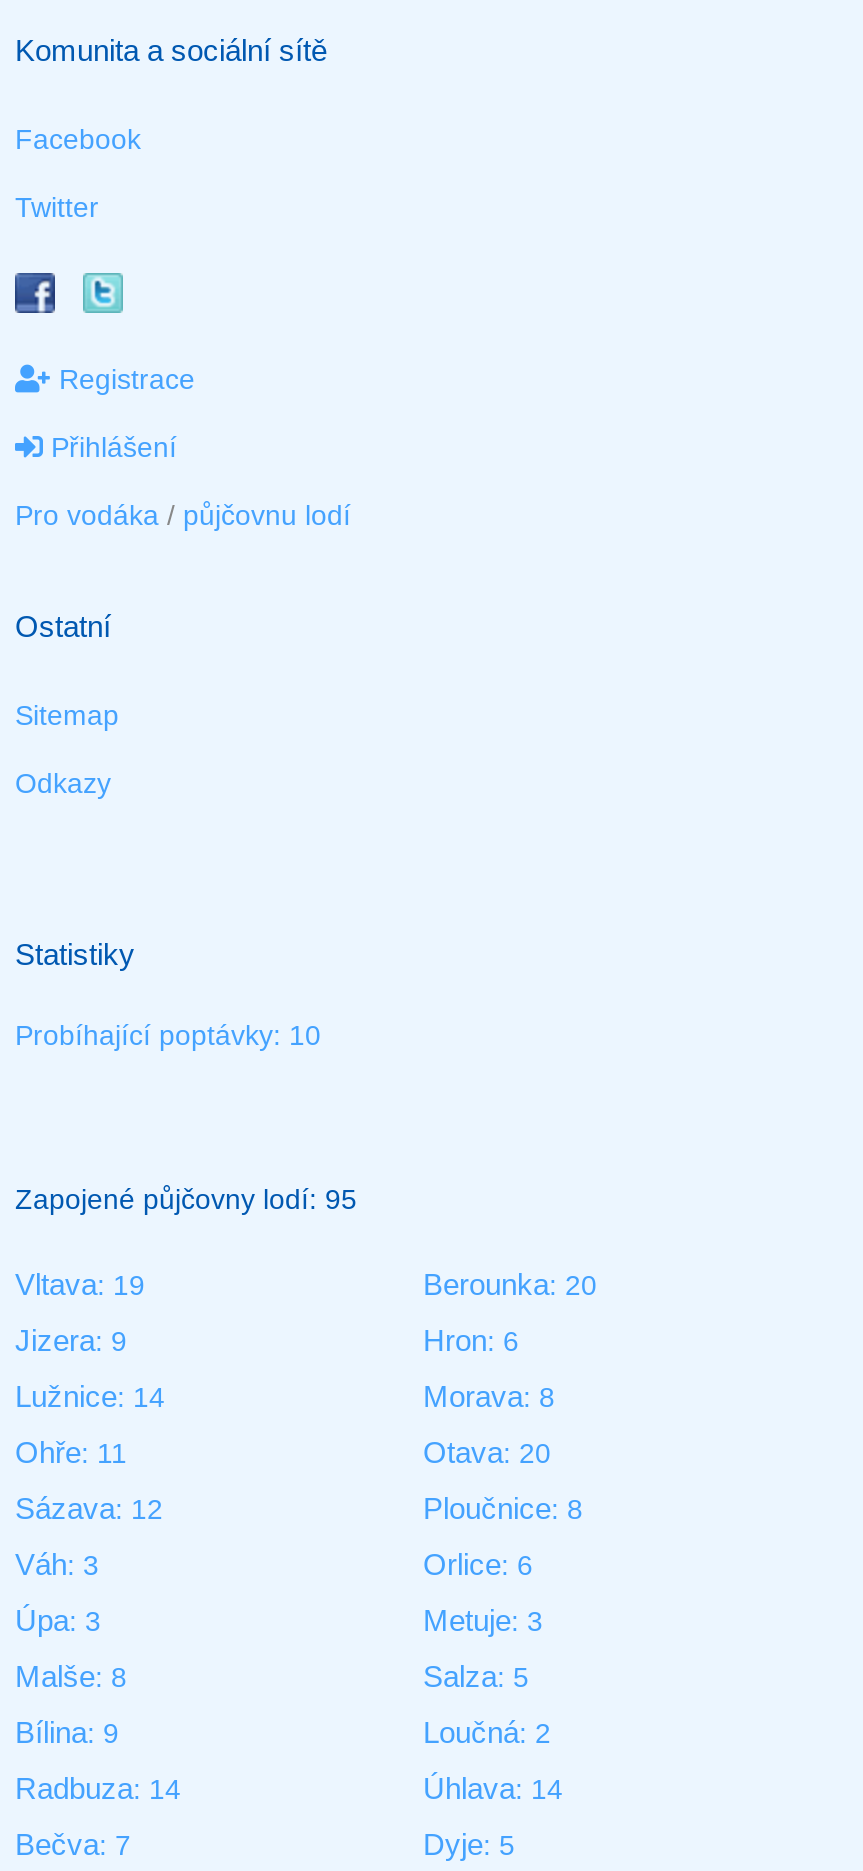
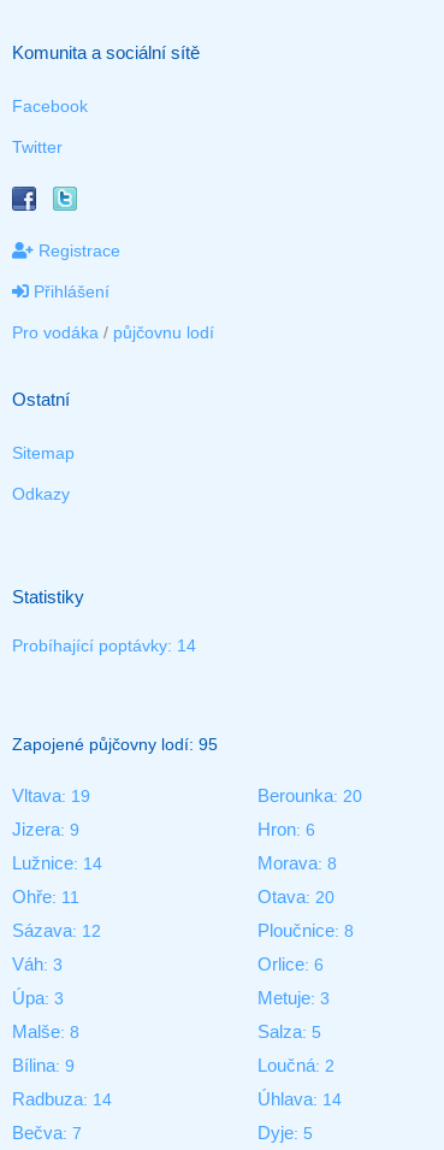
- Probíhající poptávky: 10
+ Probíhající poptávky: 14
